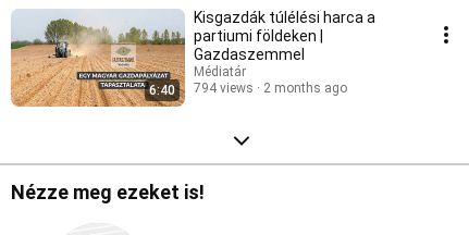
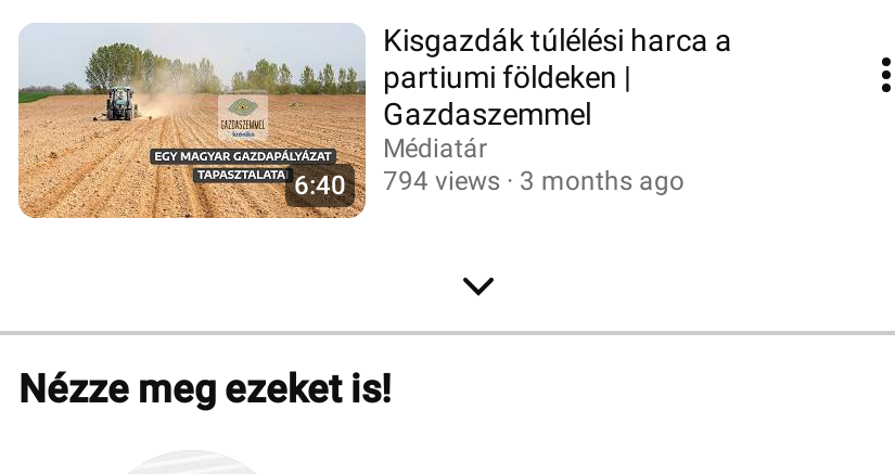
- 6:40 794 views 2 months ago
+ 6:40 794 views 3 months ago
